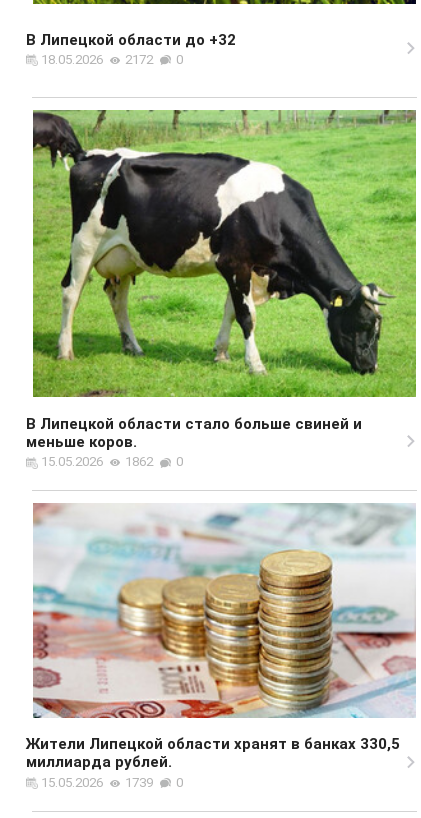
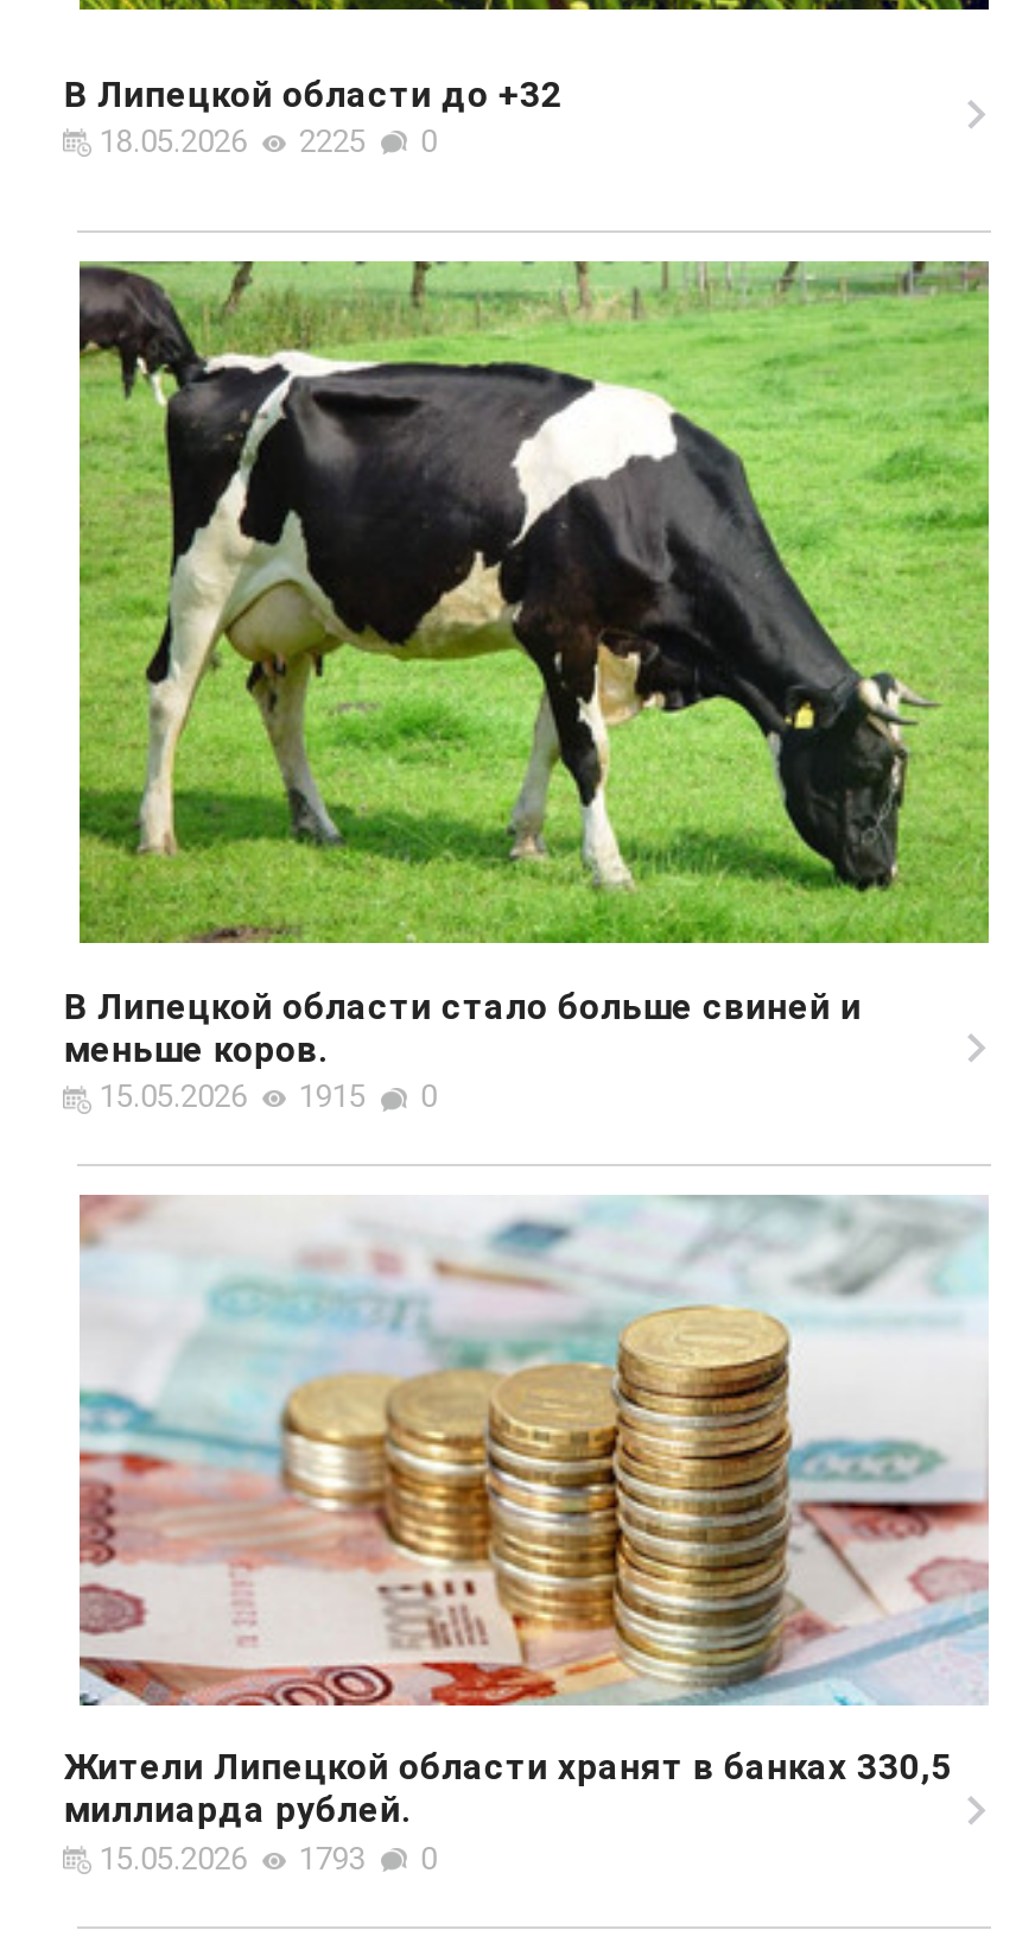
- 18.05.2026 2172 0
+ 18.05.2026 2225 0

- 15.05.2026 1862 0
+ 15.05.2026 1915 0

- 15.05.2026 1739 0
+ 15.05.2026 1793 0
